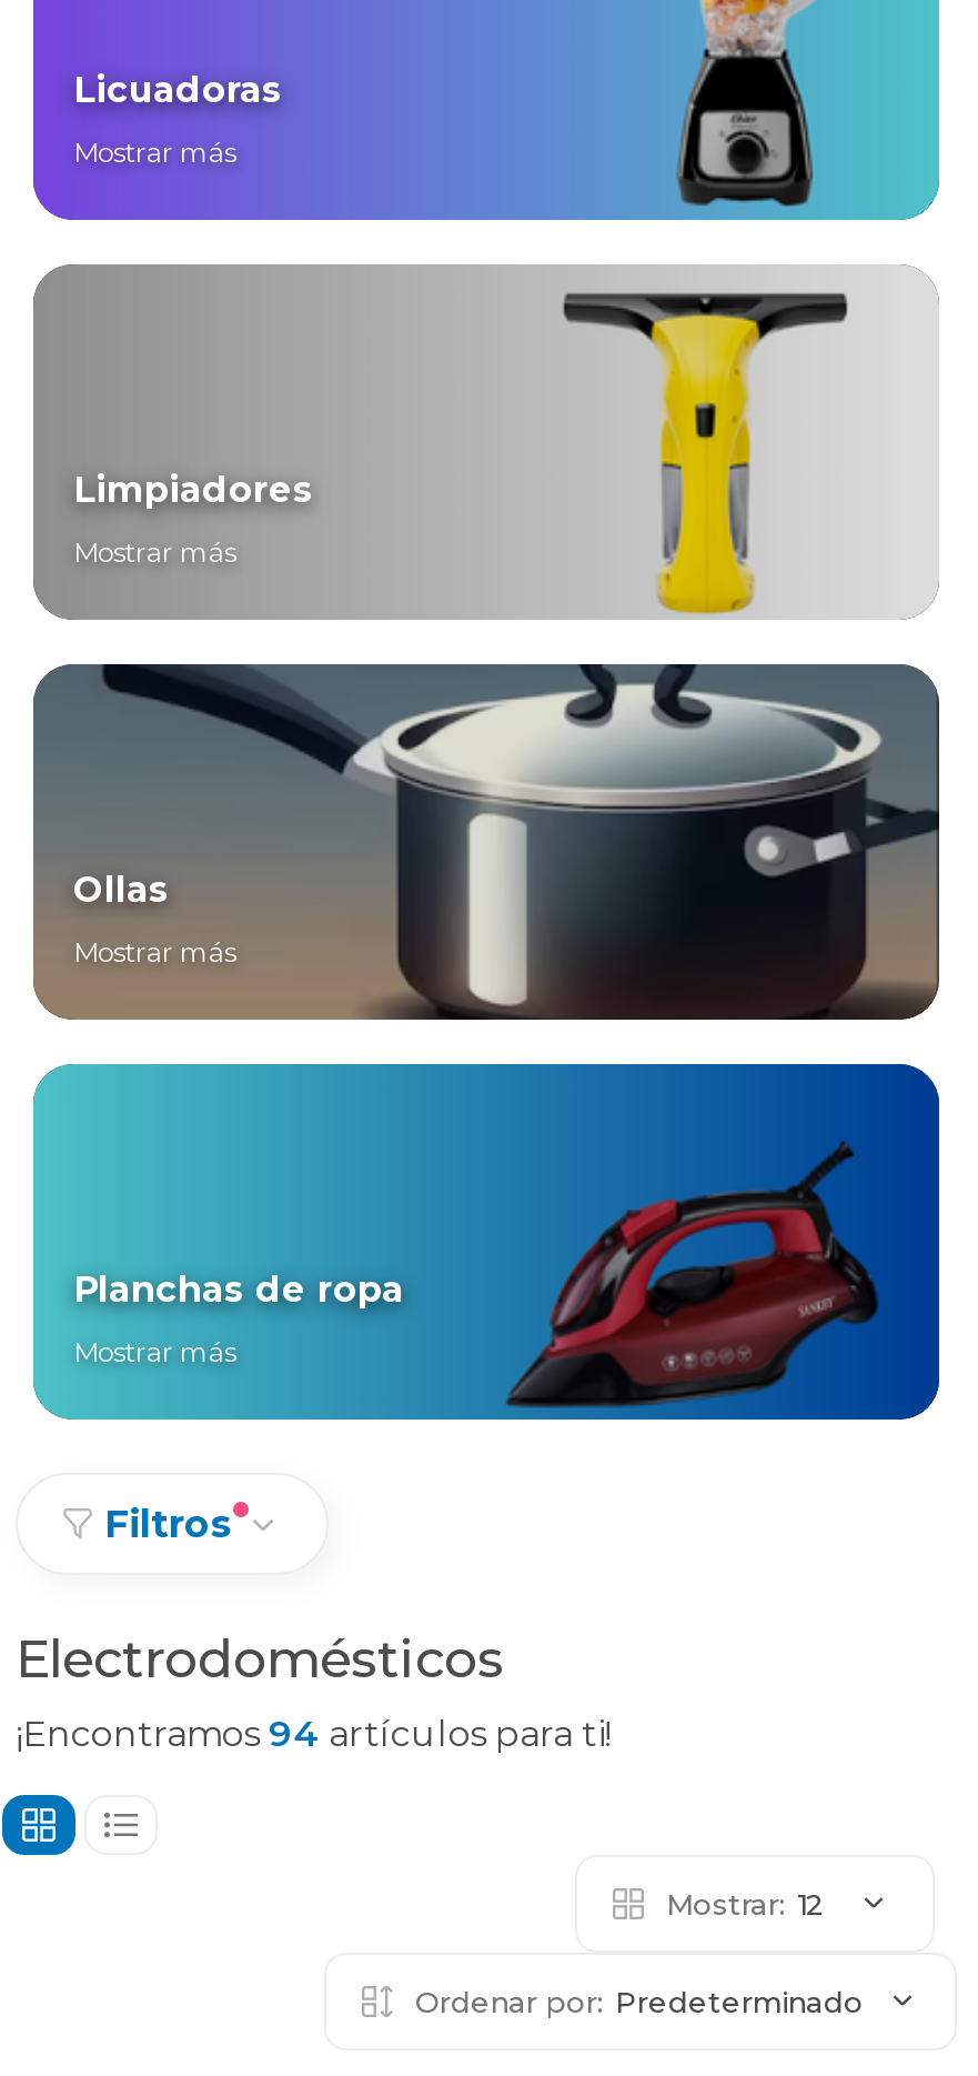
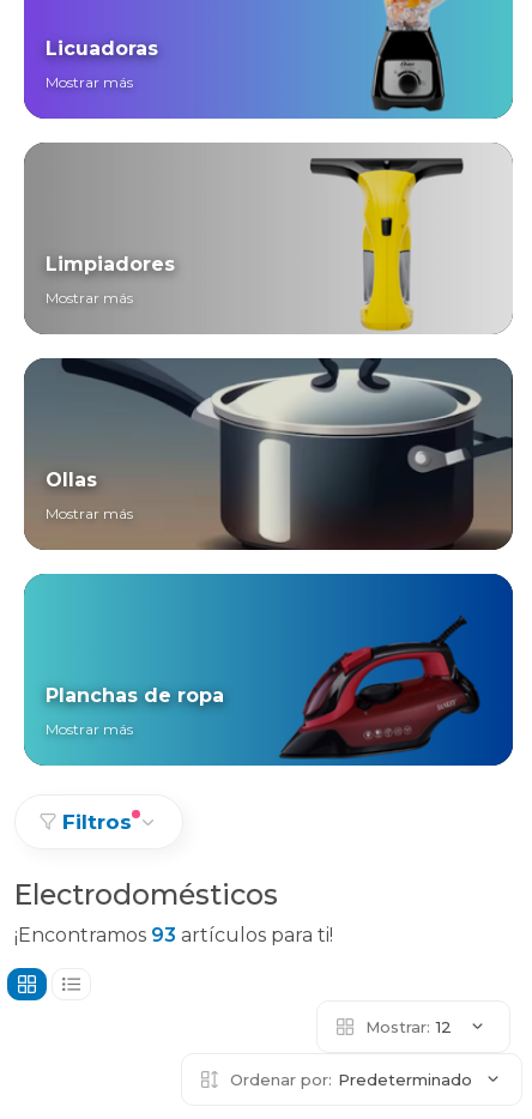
- ¡Encontramos 94 artículos para ti!
+ ¡Encontramos 93 artículos para ti!
